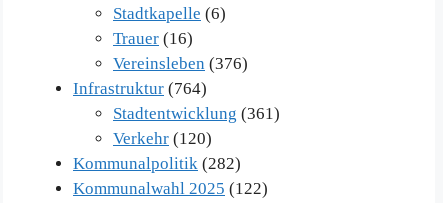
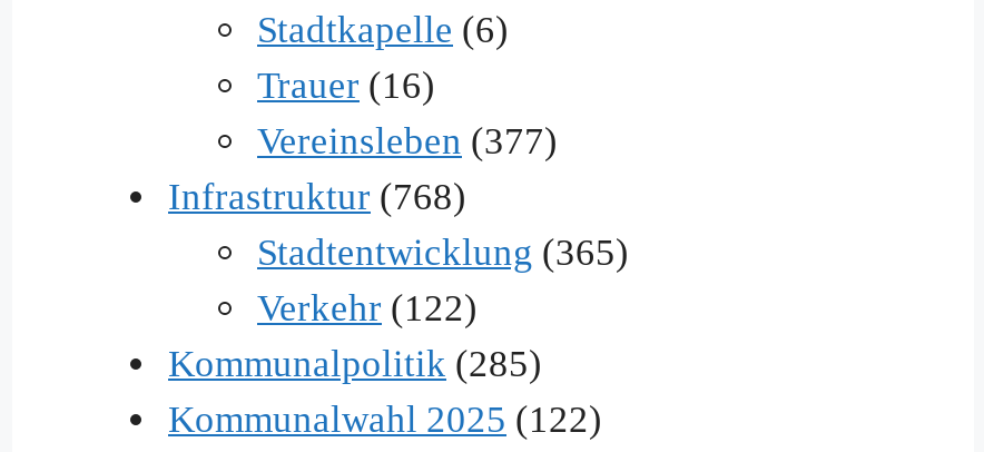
- Vereinsleben (376)
+ Vereinsleben (377)

- Infrastruktur (764)
+ Infrastruktur (768)

- Stadtentwicklung (361)
+ Stadtentwicklung (365)

- Verkehr (120)
+ Verkehr (122)

- Kommunalpolitik (282)
+ Kommunalpolitik (285)
